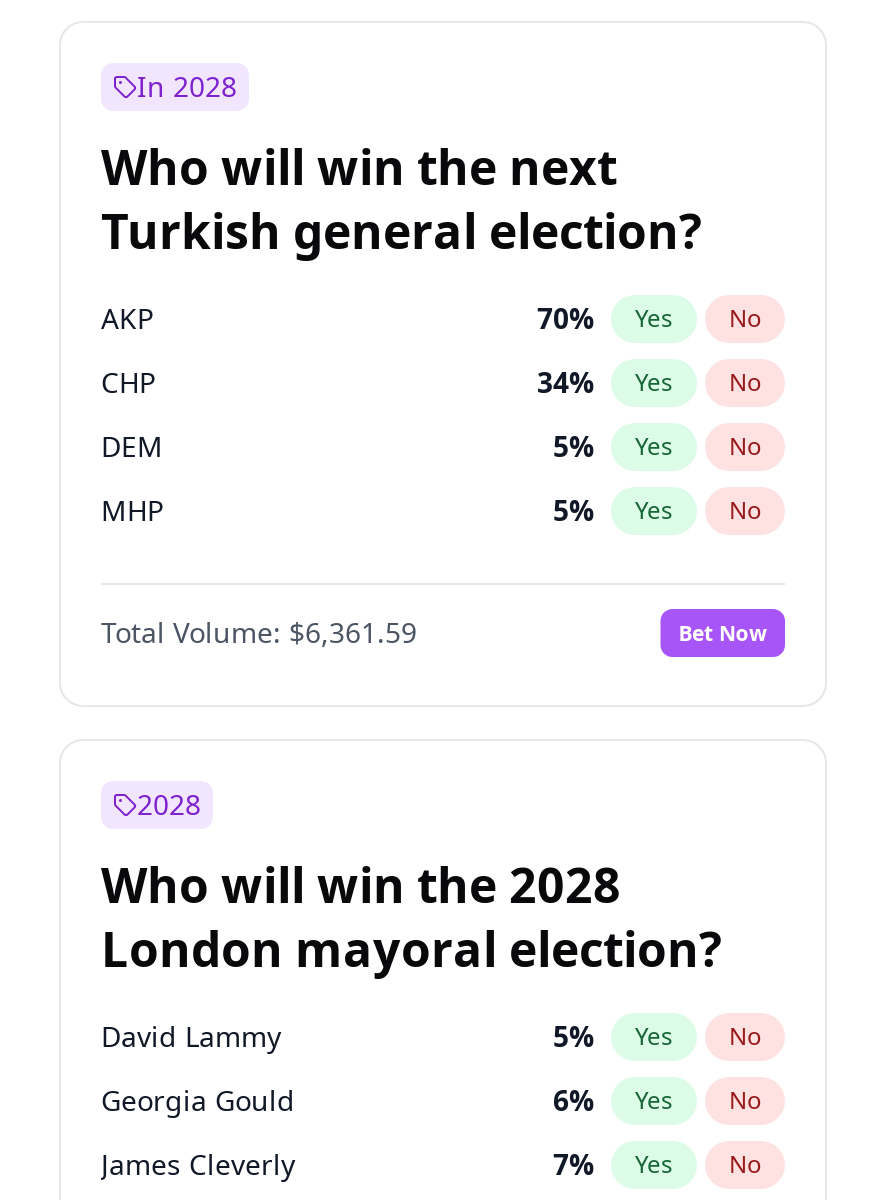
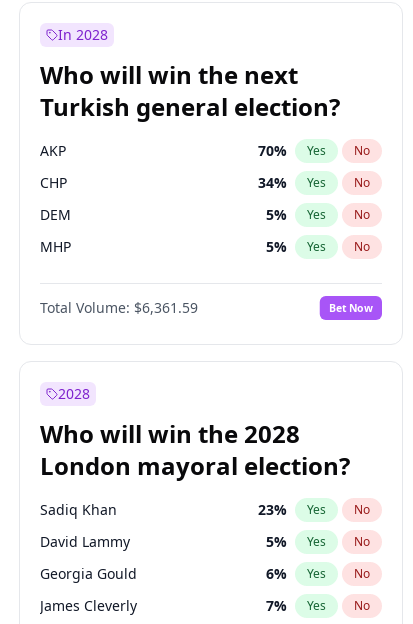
+ Sadiq Khan
+ 23%
+ Yes
+ No
